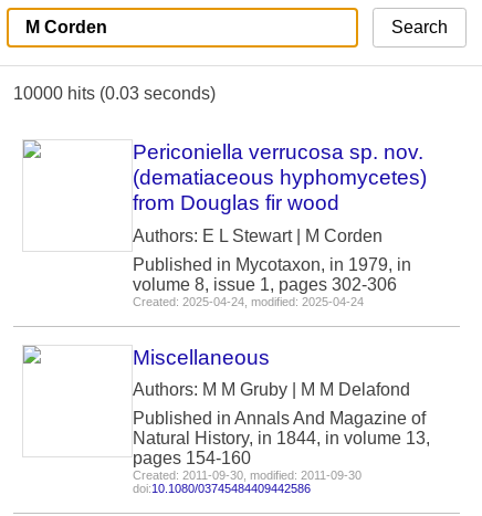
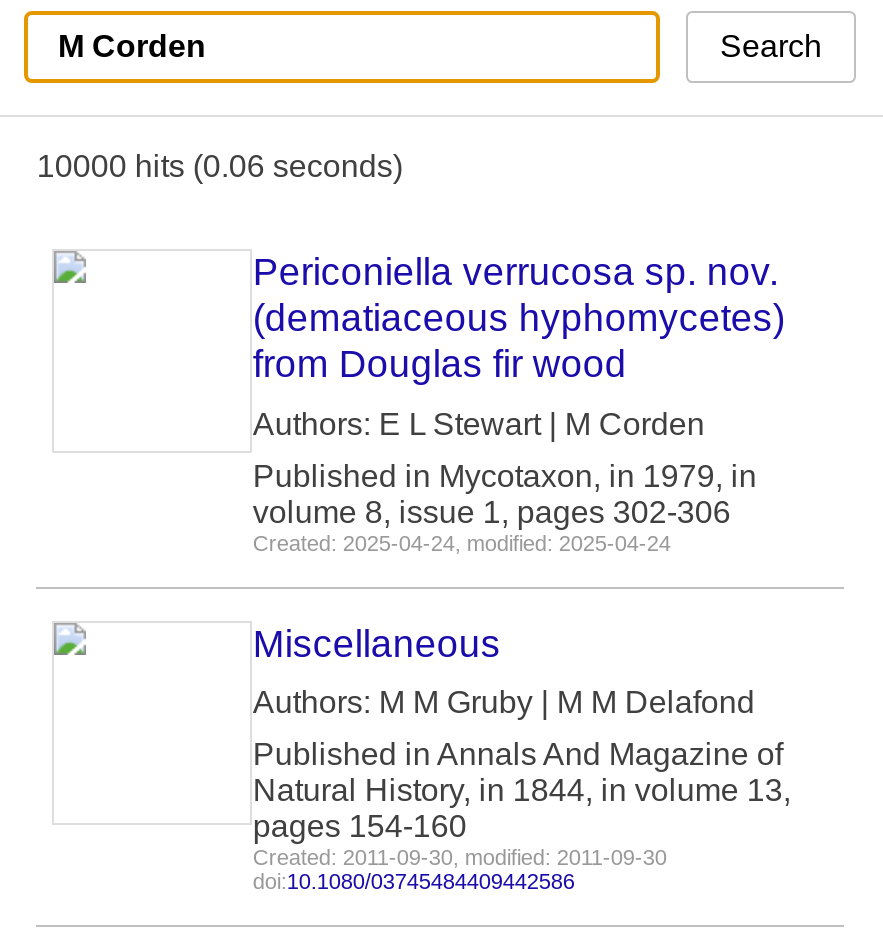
- 10000 hits (0.03 seconds)
+ 10000 hits (0.06 seconds)
